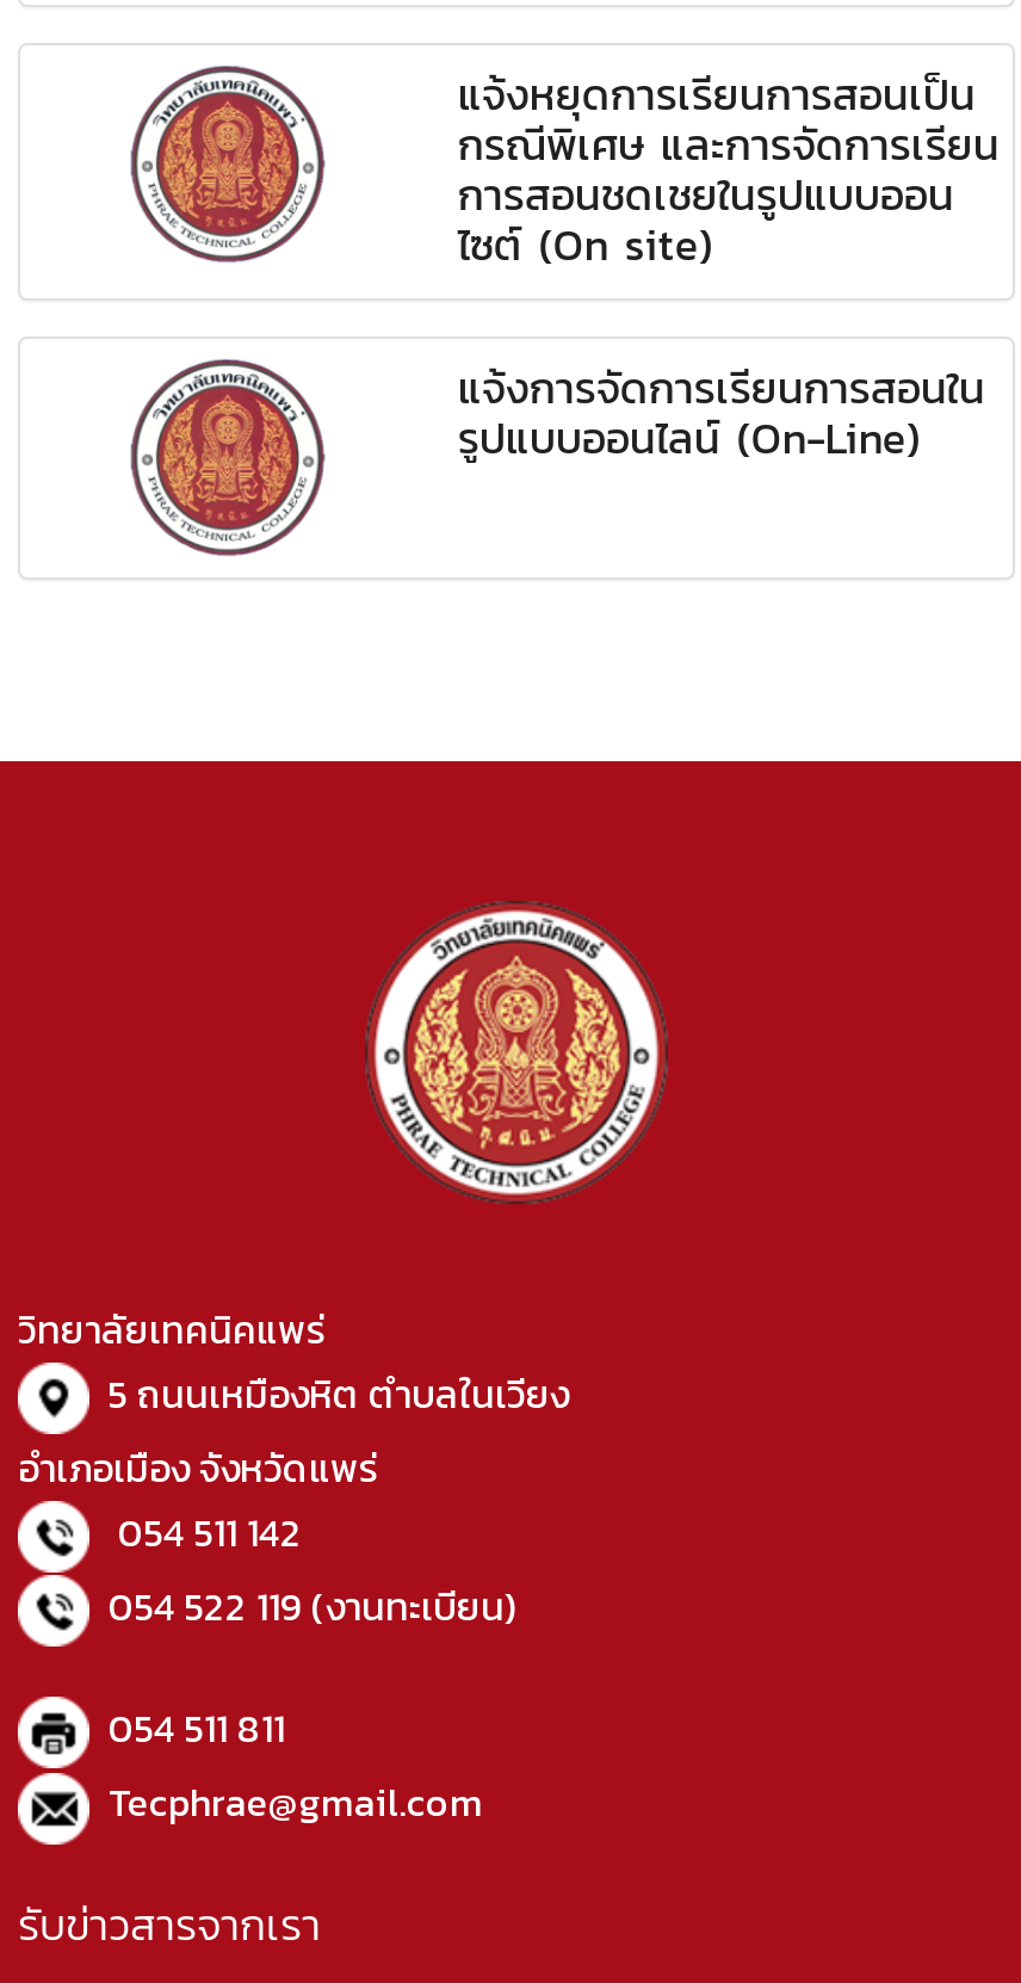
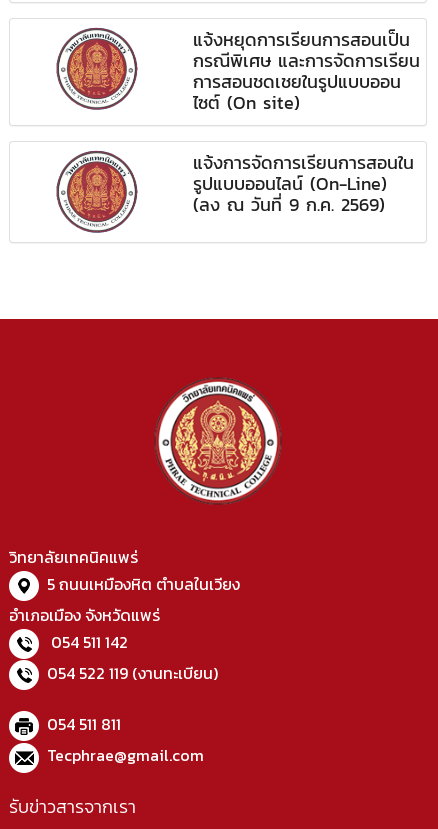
+ (ลง ณ วันที่ 9 ก.ค. 2569)
